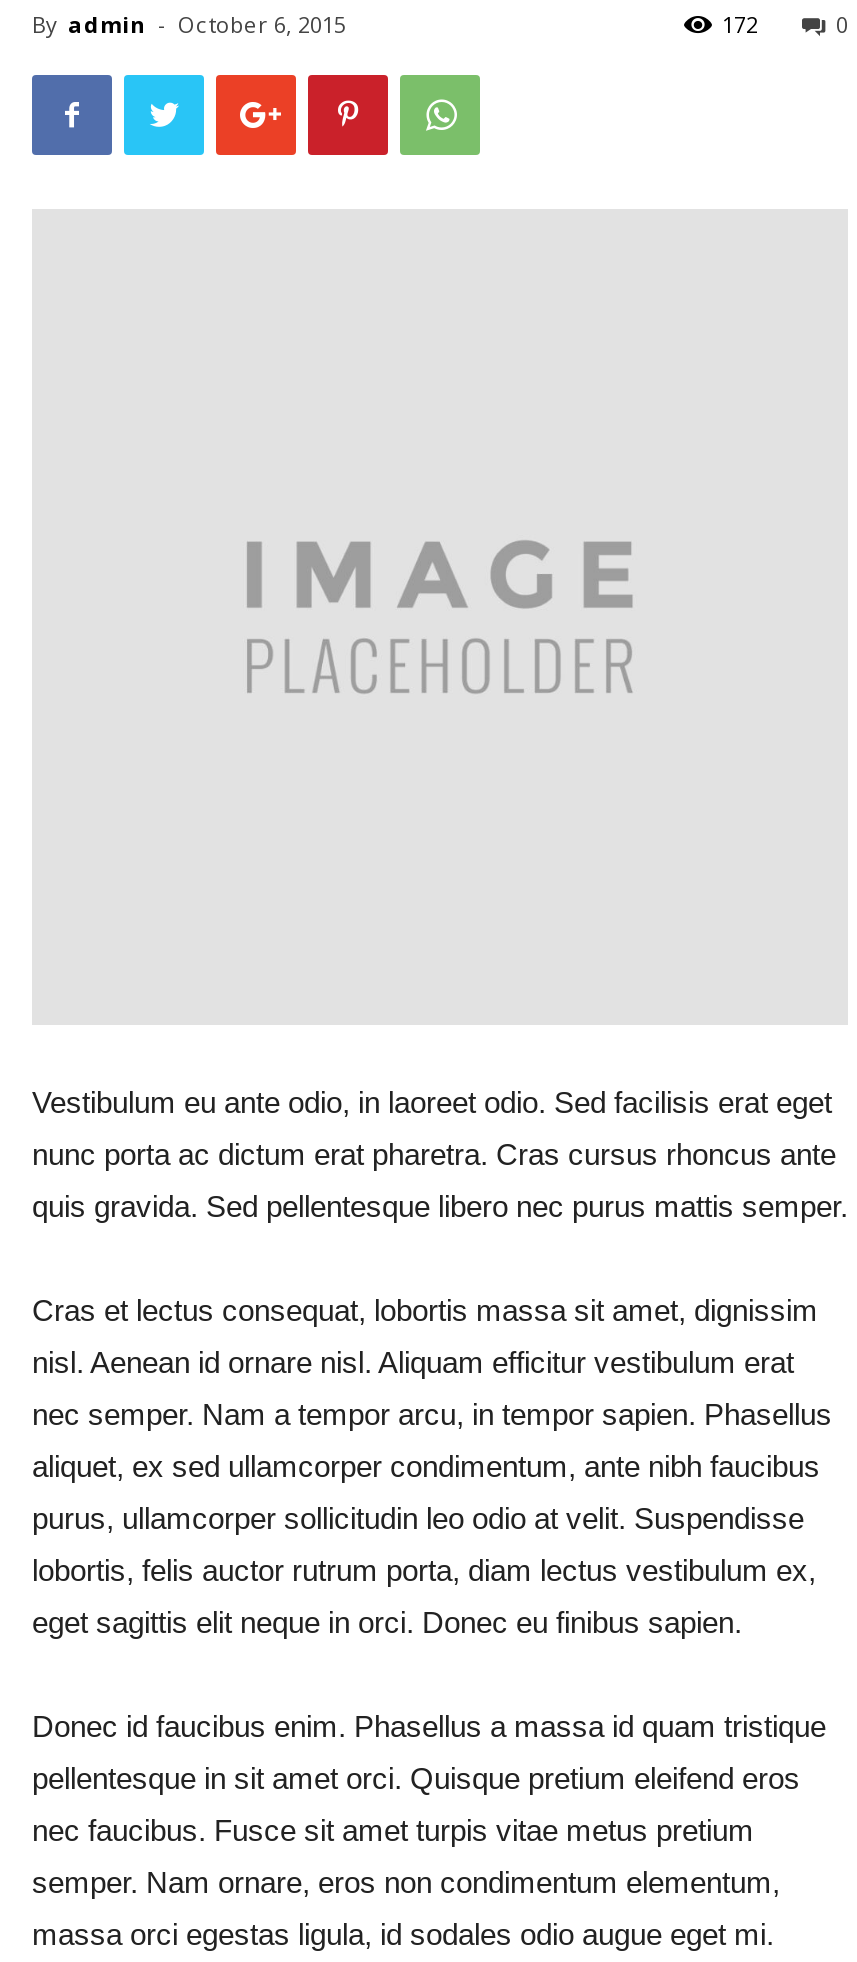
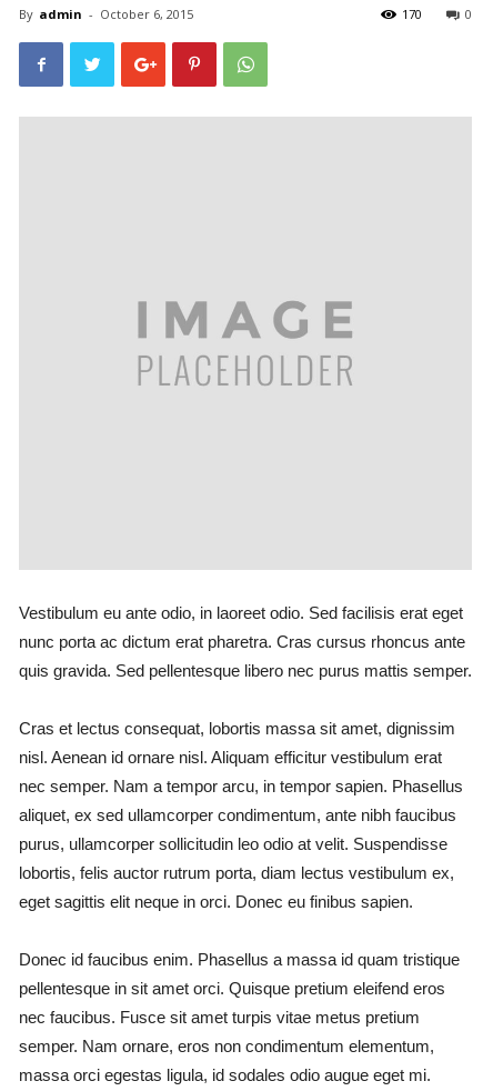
- 172
+ 170
